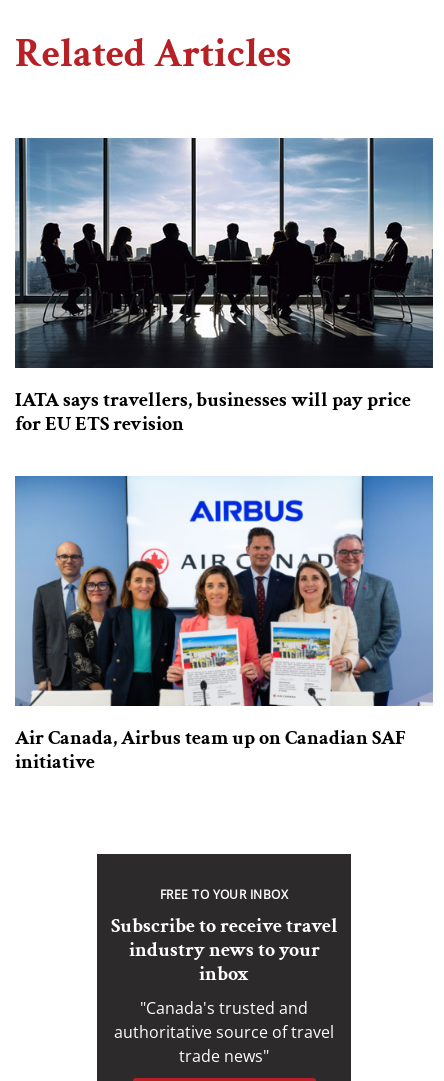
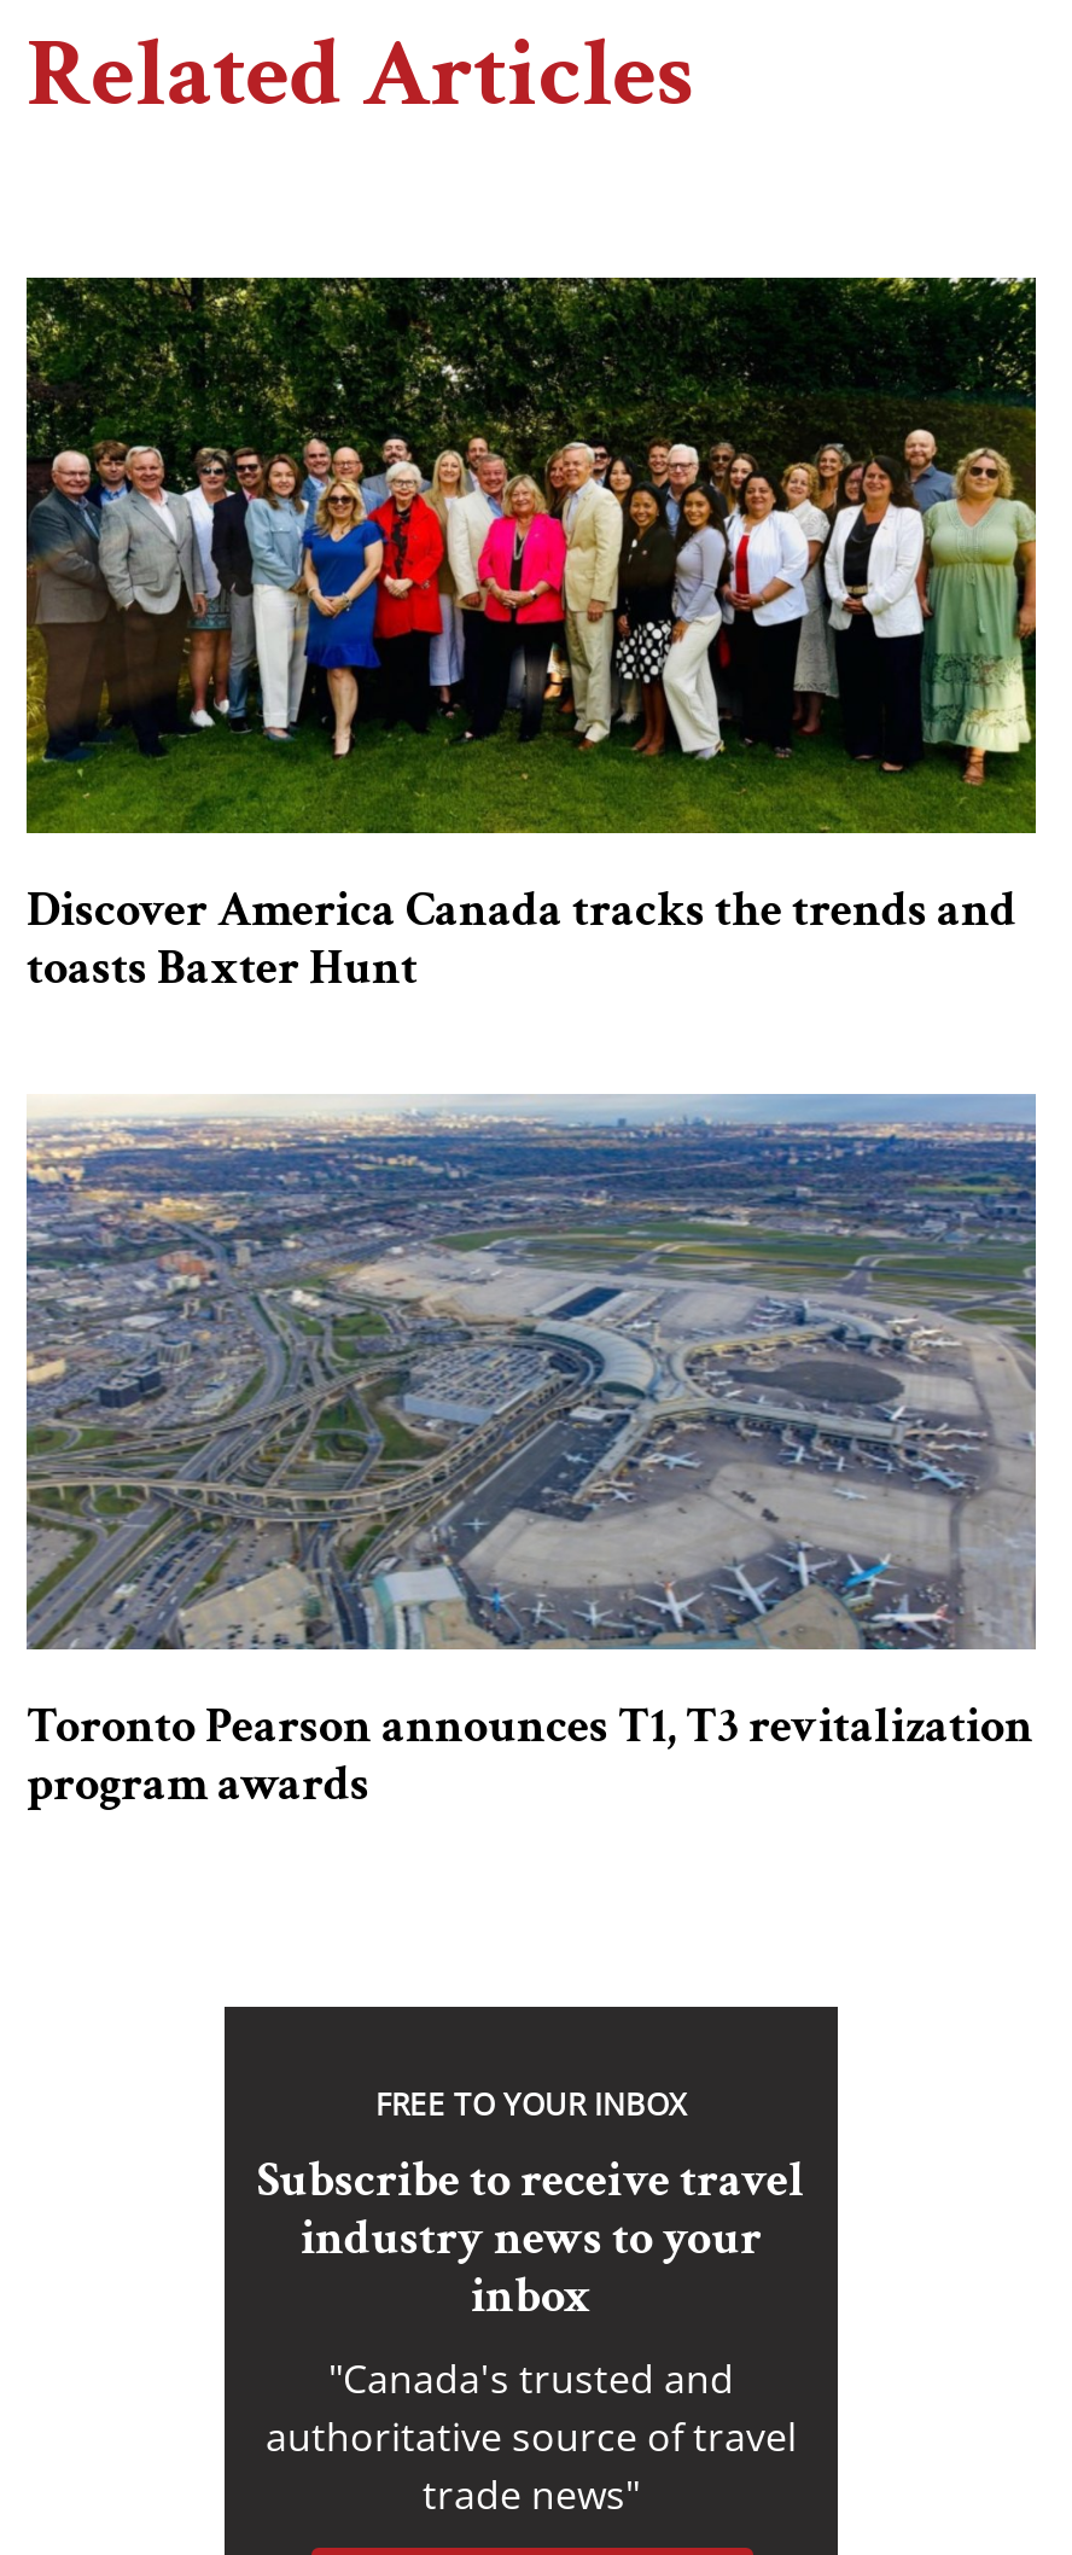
- [image]
- IATA says travellers, businesses will pay price
- for EU ETS revision
+ [image]
+ Discover America Canada tracks the trends and
+ toasts Baxter Hunt

- [image]
- Air Canada, Airbus team up on Canadian SAF
- initiative
+ [image]
+ Toronto Pearson announces T1, T3 revitalization
+ program awards
